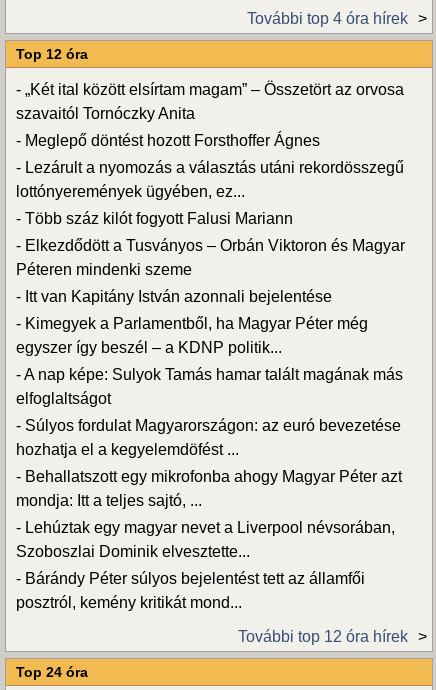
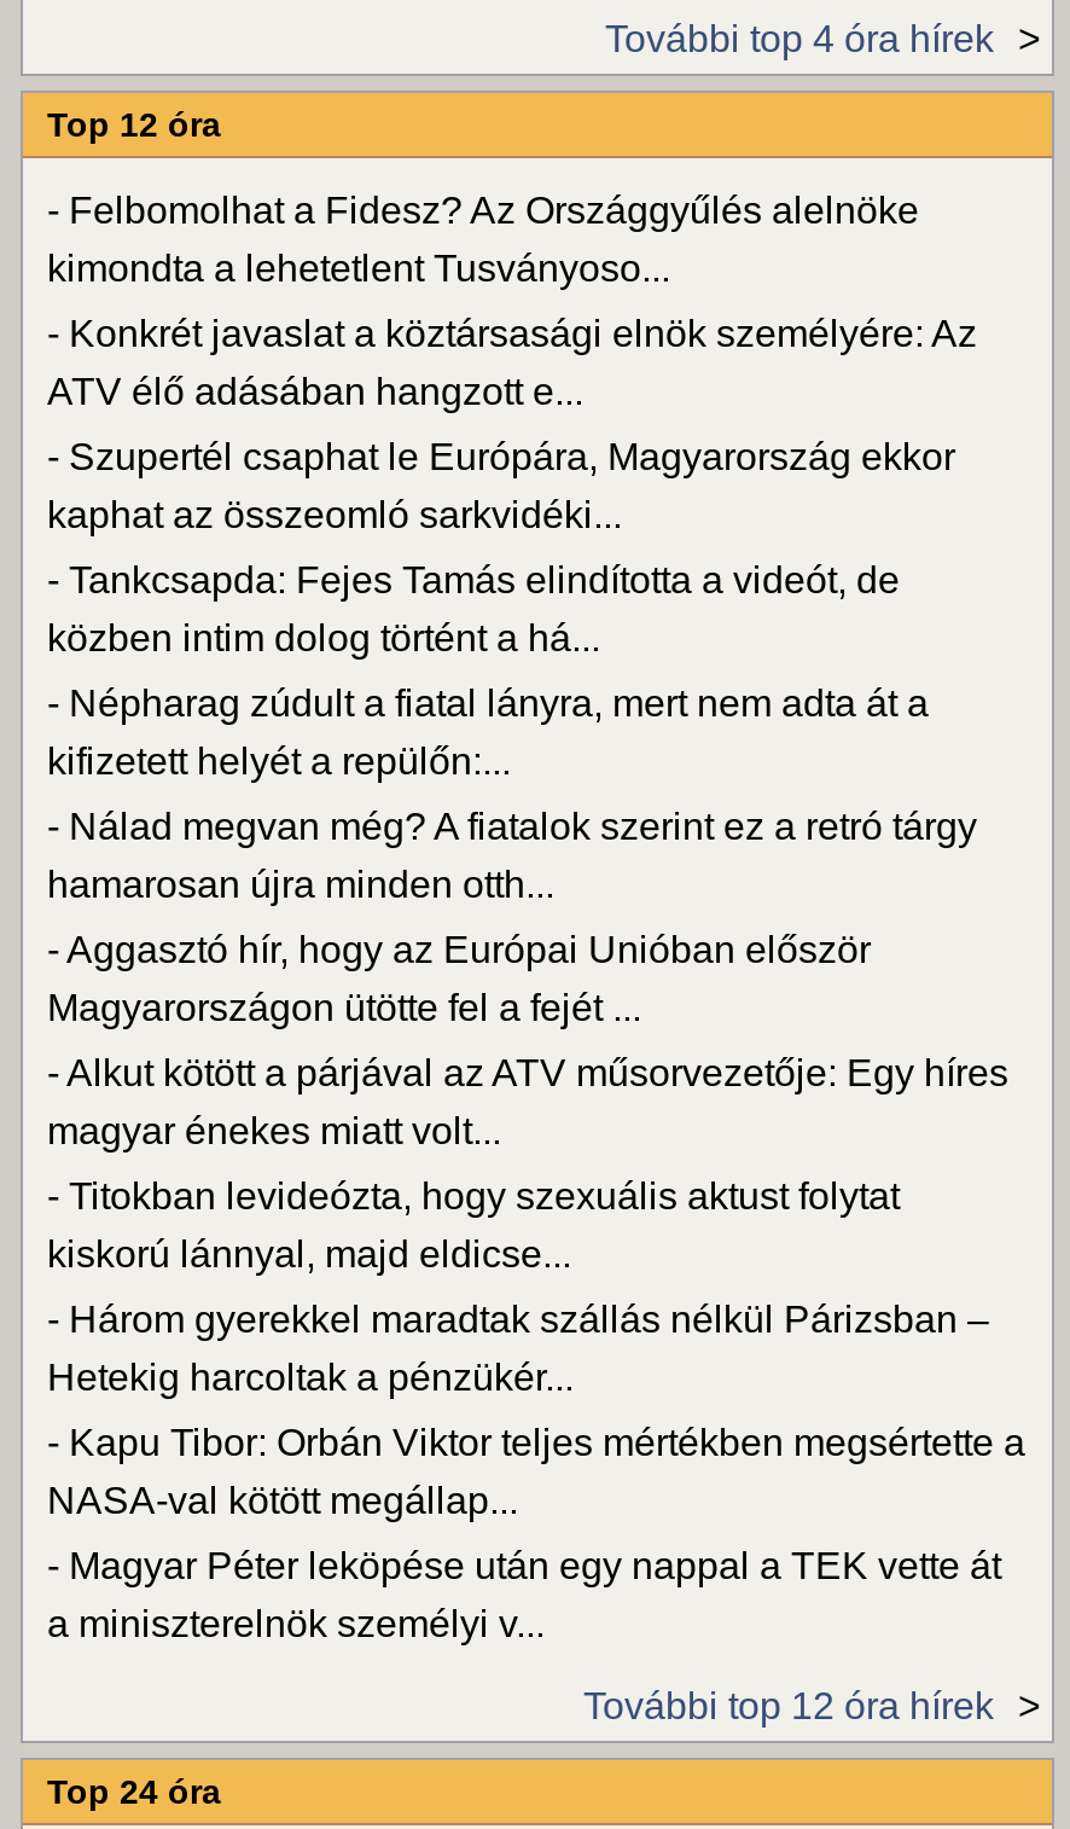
- - „Két ital között elsírtam magam” – Összetört az orvosa
- szavaitól Tornóczky Anita
+ - Felbomolhat a Fidesz? Az Országgyűlés alelnöke
+ kimondta a lehetetlent Tusványoso...

- - Meglepő döntést hozott Forsthoffer Ágnes
+ - Konkrét javaslat a köztársasági elnök személyére: Az
+ ATV élő adásában hangzott e...

- - Lezárult a nyomozás a választás utáni rekordösszegű
- lottónyeremények ügyében, ez...
+ - Szupertél csaphat le Európára, Magyarország ekkor
+ kaphat az összeomló sarkvidéki...

- - Több száz kilót fogyott Falusi Mariann
+ - Tankcsapda: Fejes Tamás elindította a videót, de
+ közben intim dolog történt a há...

- - Elkezdődött a Tusványos – Orbán Viktoron és Magyar
- Péteren mindenki szeme
+ - Népharag zúdult a fiatal lányra, mert nem adta át a
+ kifizetett helyét a repülőn:...

- - Itt van Kapitány István azonnali bejelentése
+ - Nálad megvan még? A fiatalok szerint ez a retró tárgy
+ hamarosan újra minden otth...

- - Kimegyek a Parlamentből, ha Magyar Péter még
- egyszer így beszél – a KDNP politik...
+ - Aggasztó hír, hogy az Európai Unióban először
+ Magyarországon ütötte fel a fejét ...

- - A nap képe: Sulyok Tamás hamar talált magának más
- elfoglaltságot
+ - Alkut kötött a párjával az ATV műsorvezetője: Egy híres
+ magyar énekes miatt volt...

- - Súlyos fordulat Magyarországon: az euró bevezetése
- hozhatja el a kegyelemdöfést ...
+ - Titokban levideózta, hogy szexuális aktust folytat
+ kiskorú lánnyal, majd eldicse...

- - Behallatszott egy mikrofonba ahogy Magyar Péter azt
- mondja: Itt a teljes sajtó, ...
+ - Három gyerekkel maradtak szállás nélkül Párizsban –
+ Hetekig harcoltak a pénzükér...

- - Lehúztak egy magyar nevet a Liverpool névsorában,
- Szoboszlai Dominik elvesztette...
+ - Kapu Tibor: Orbán Viktor teljes mértékben megsértette a
+ NASA-val kötött megállap...

- - Bárándy Péter súlyos bejelentést tett az államfői
- posztról, kemény kritikát mond...
+ - Magyar Péter leköpése után egy nappal a TEK vette át
+ a miniszterelnök személyi v...
